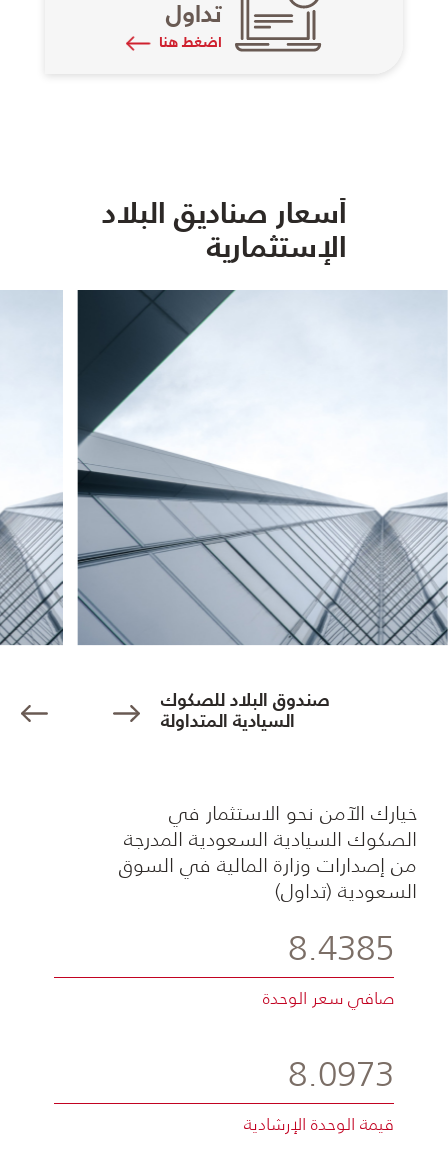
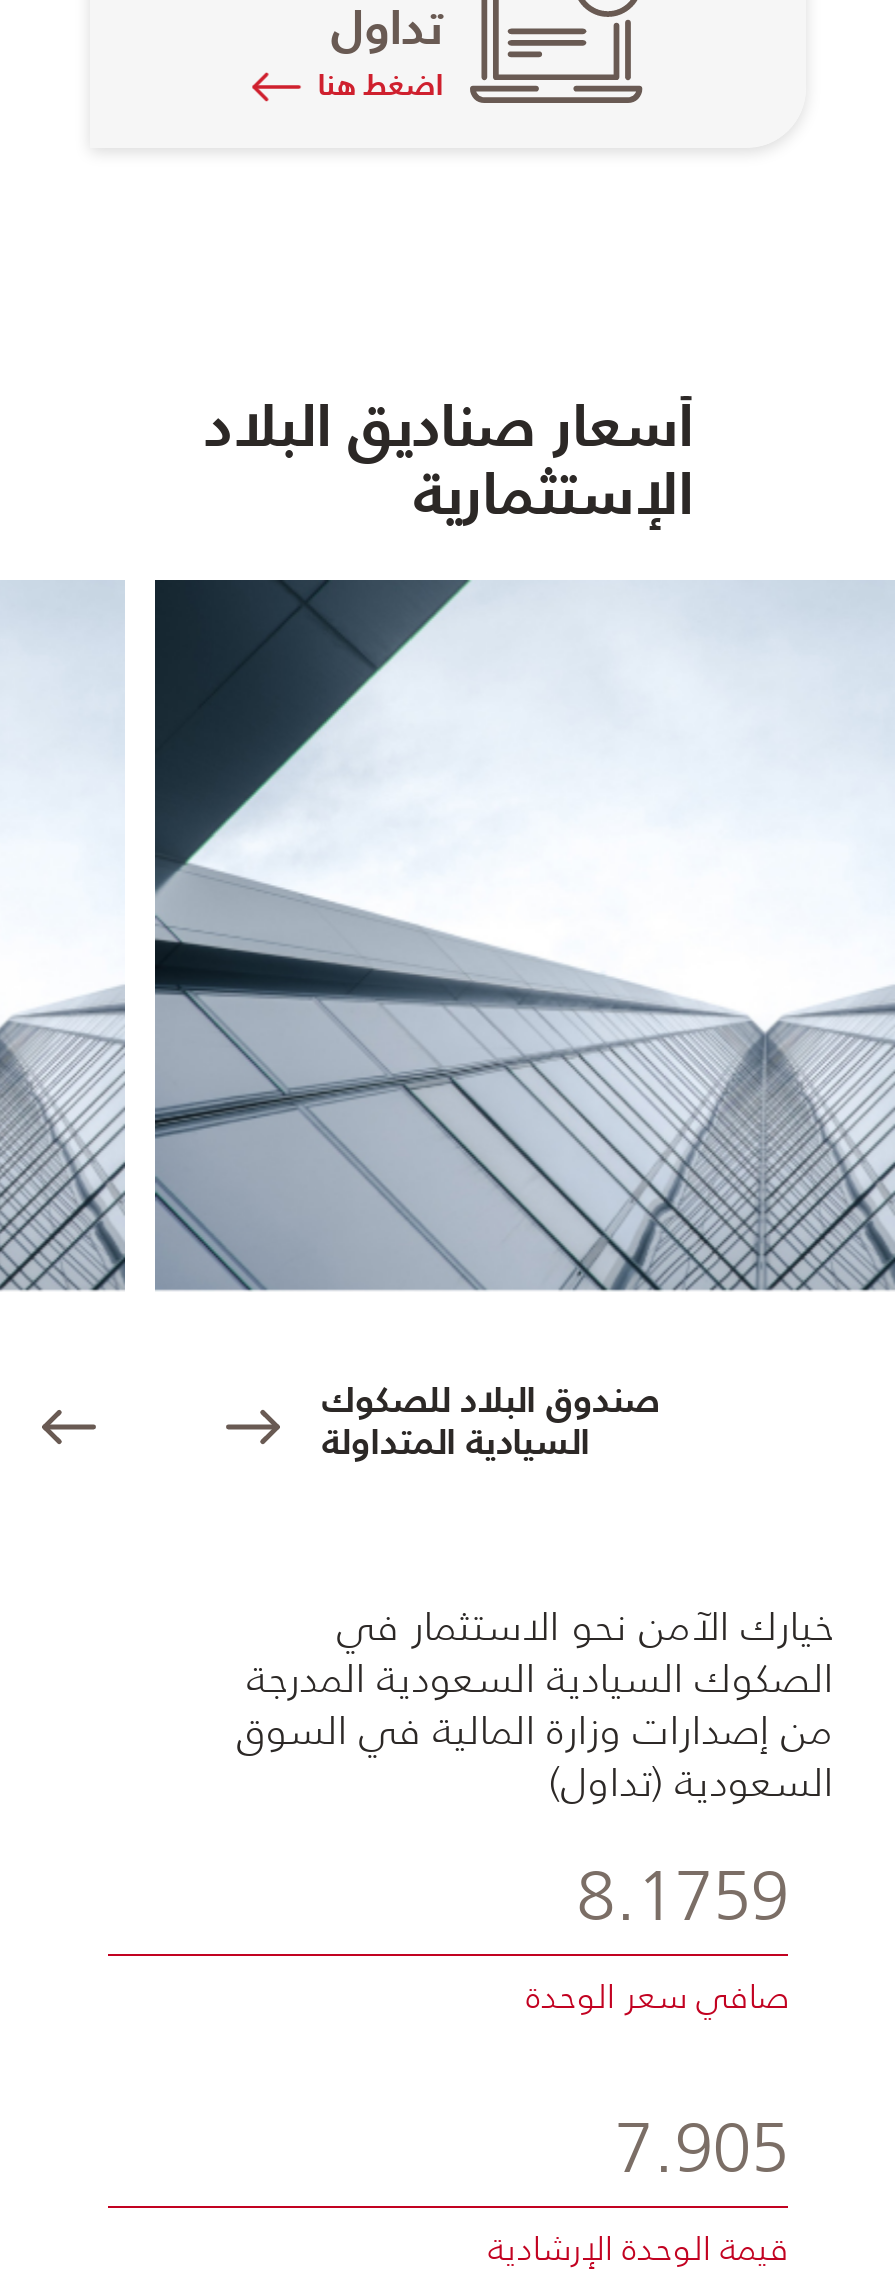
- 8.4385
+ 8.1759

- 8.0973
+ 7.905
